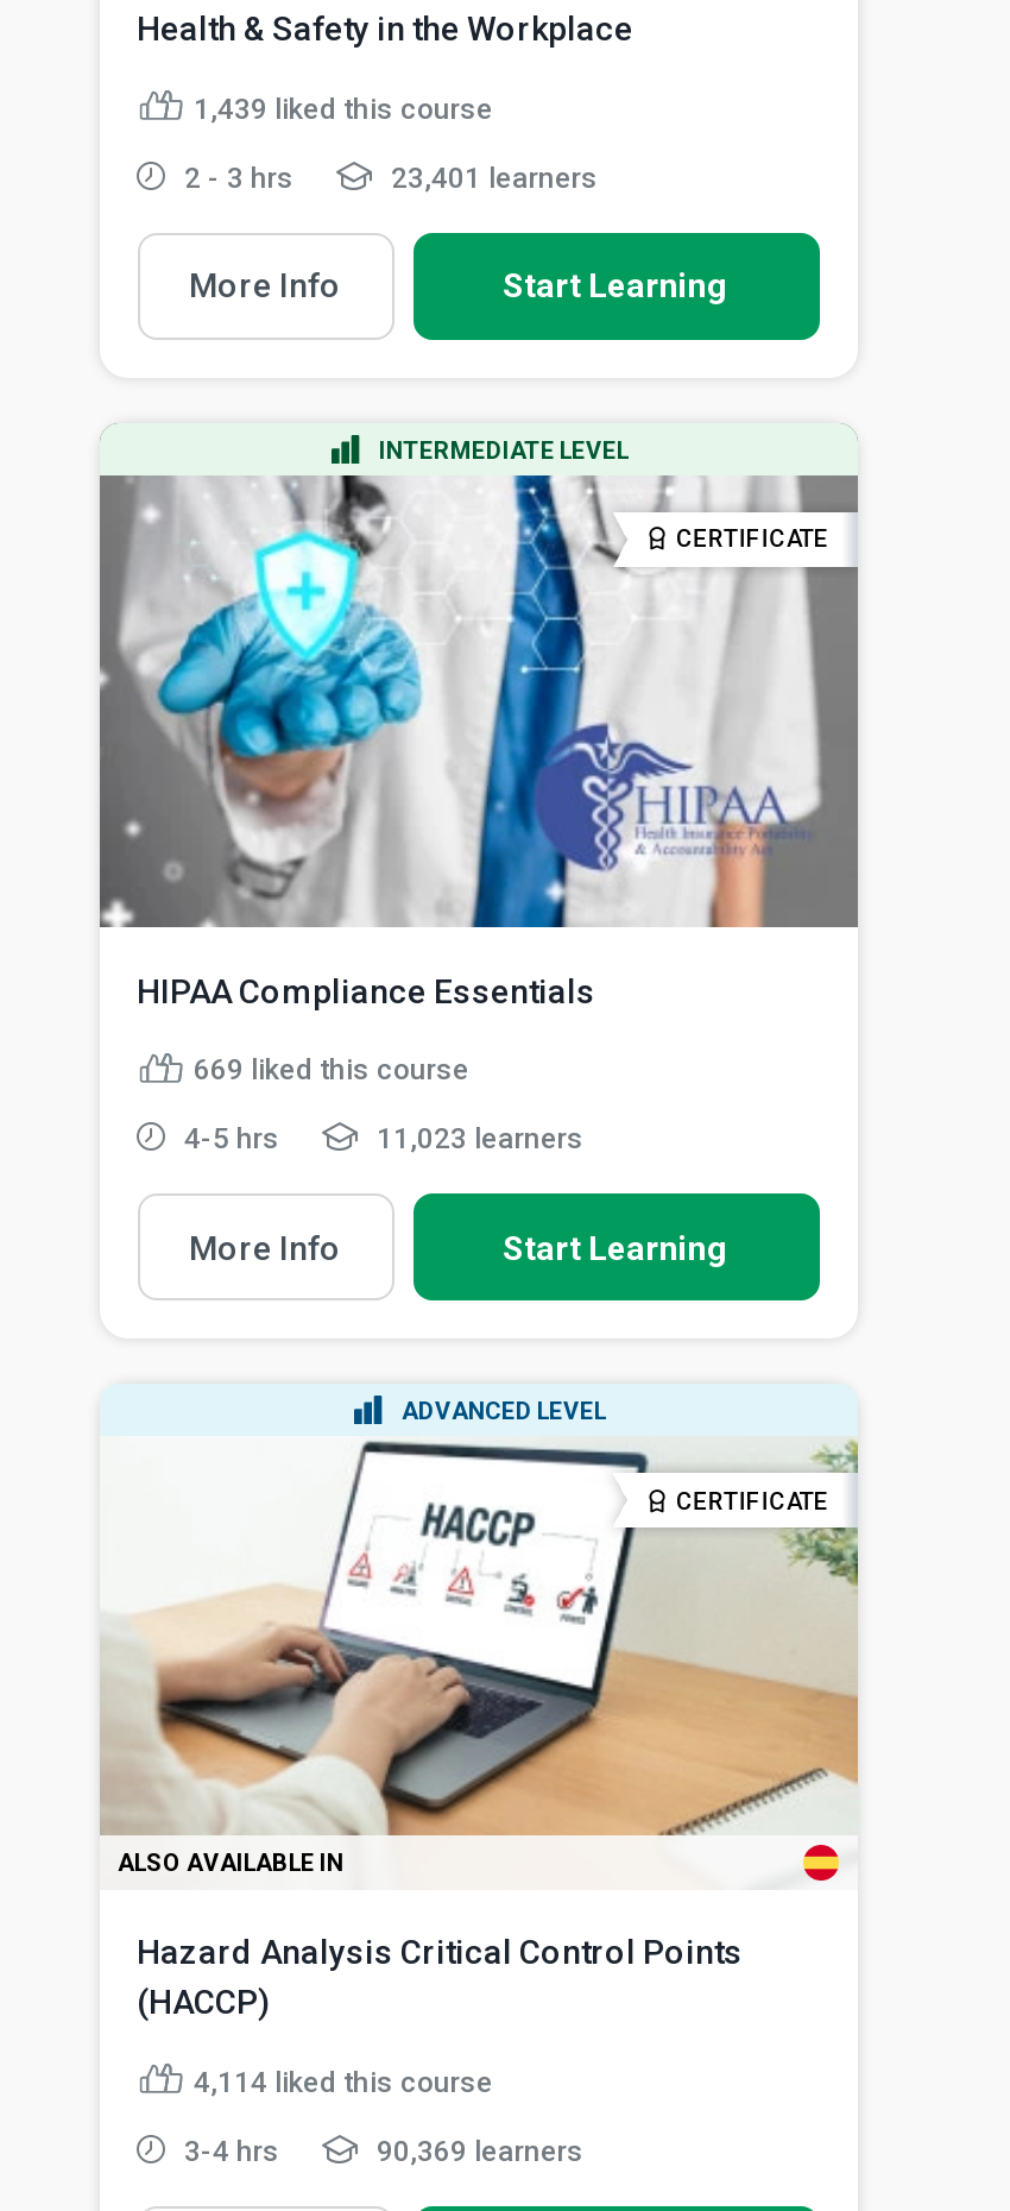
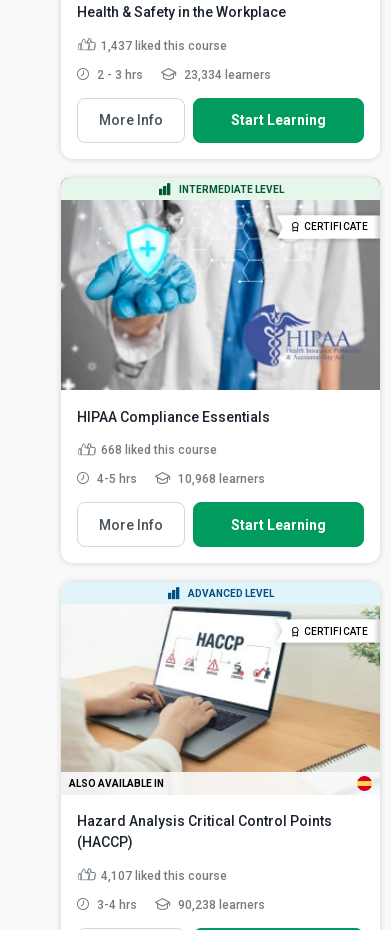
- 1,439 liked this course
+ 1,437 liked this course

- 23,401 learners
+ 23,334 learners

- 669 liked this course
+ 668 liked this course

- 11,023 learners
+ 10,968 learners

- 4,114 liked this course
+ 4,107 liked this course

- 90,369 learners
+ 90,238 learners
